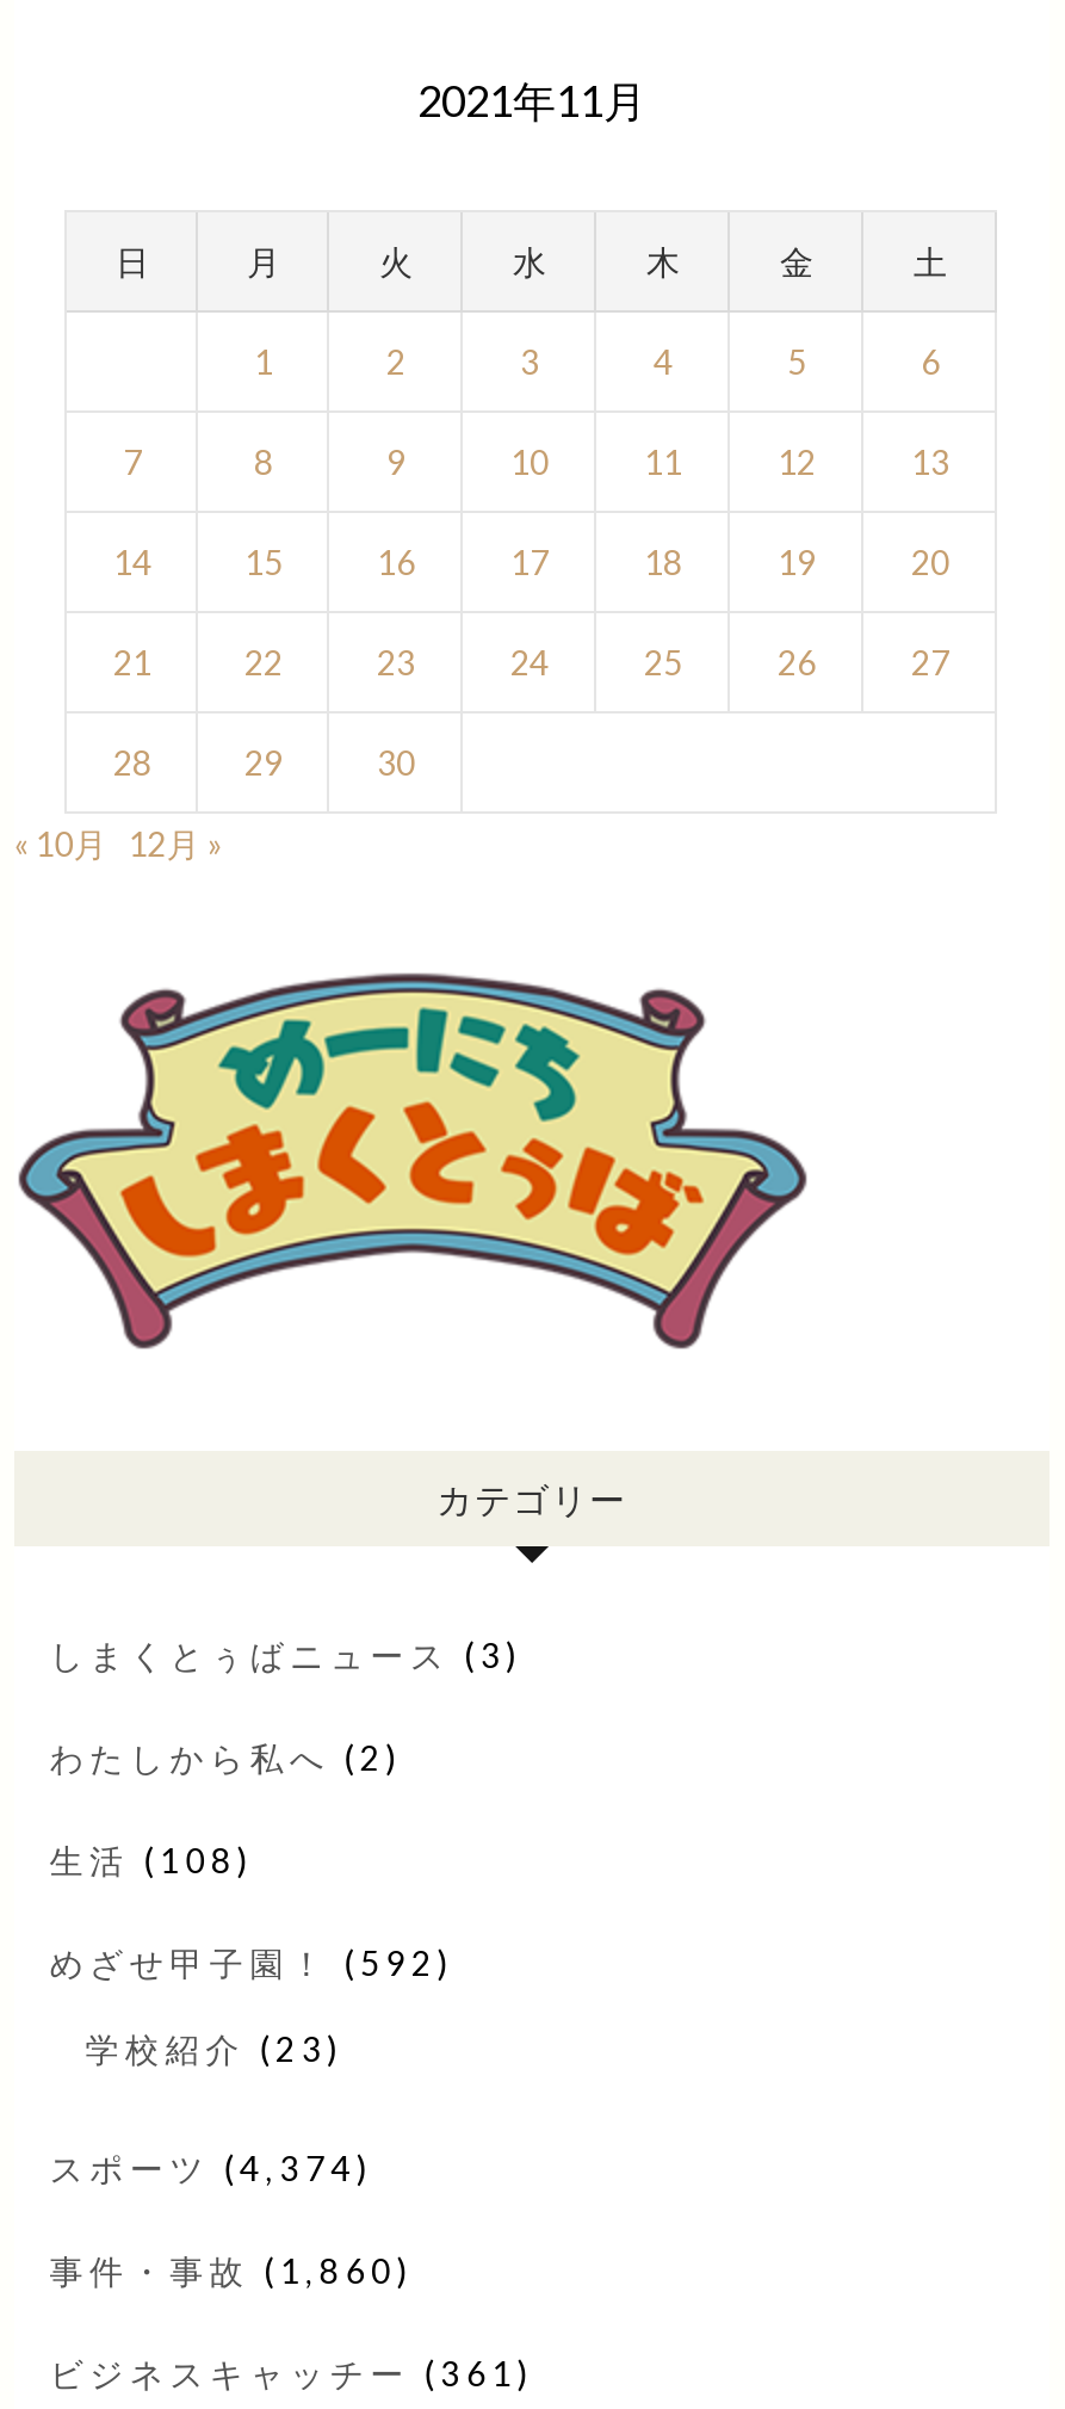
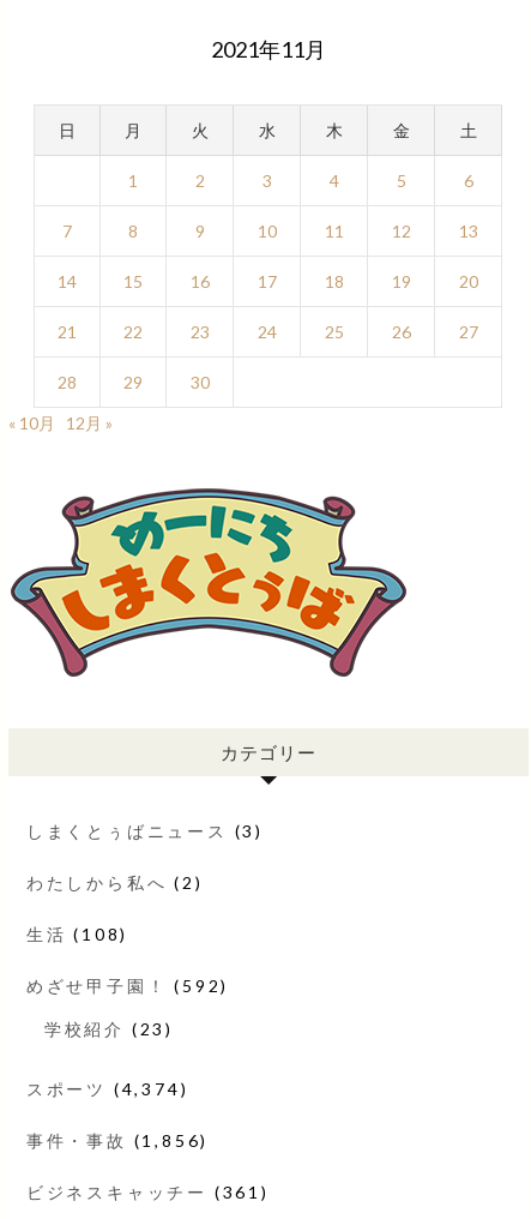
- 事件・事故(1,860)
+ 事件・事故(1,856)
